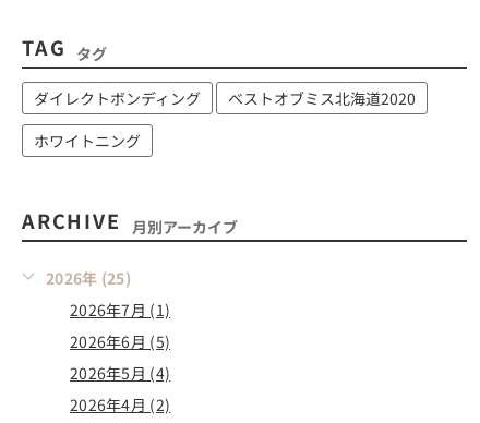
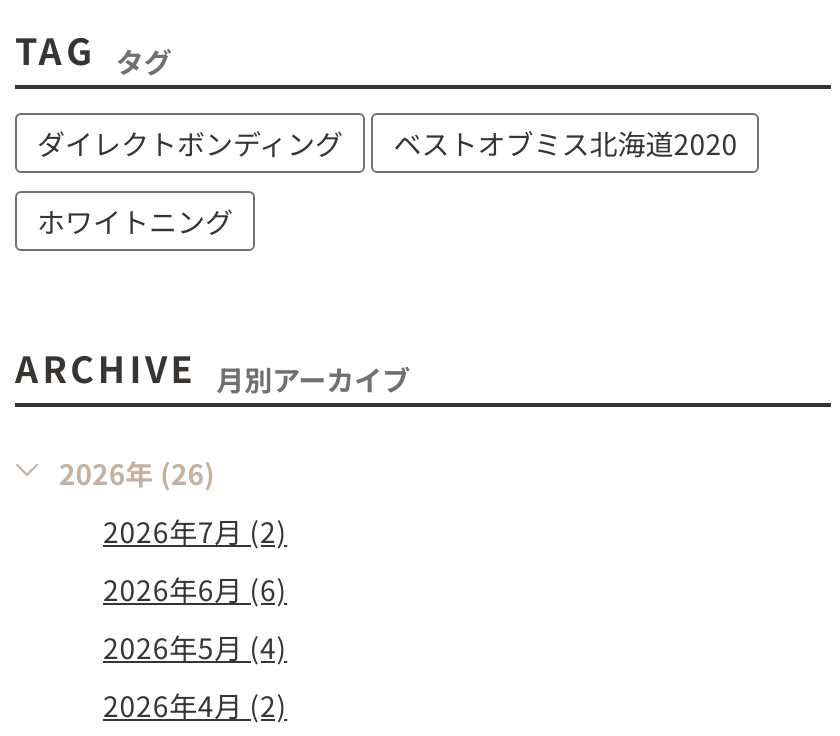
- 2026年 (25)
+ 2026年 (26)

- 2026年7月 (1)
+ 2026年7月 (2)

- 2026年6月 (5)
+ 2026年6月 (6)
